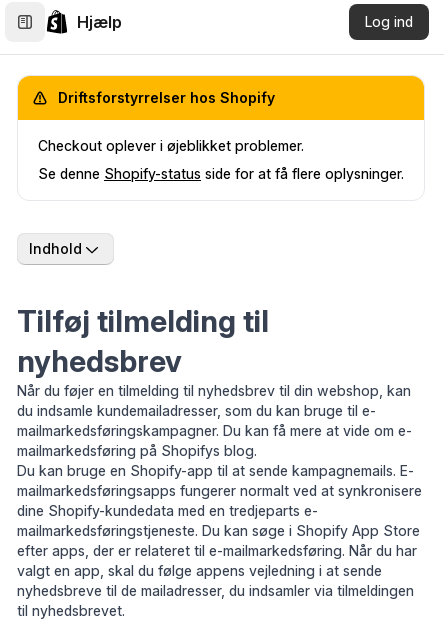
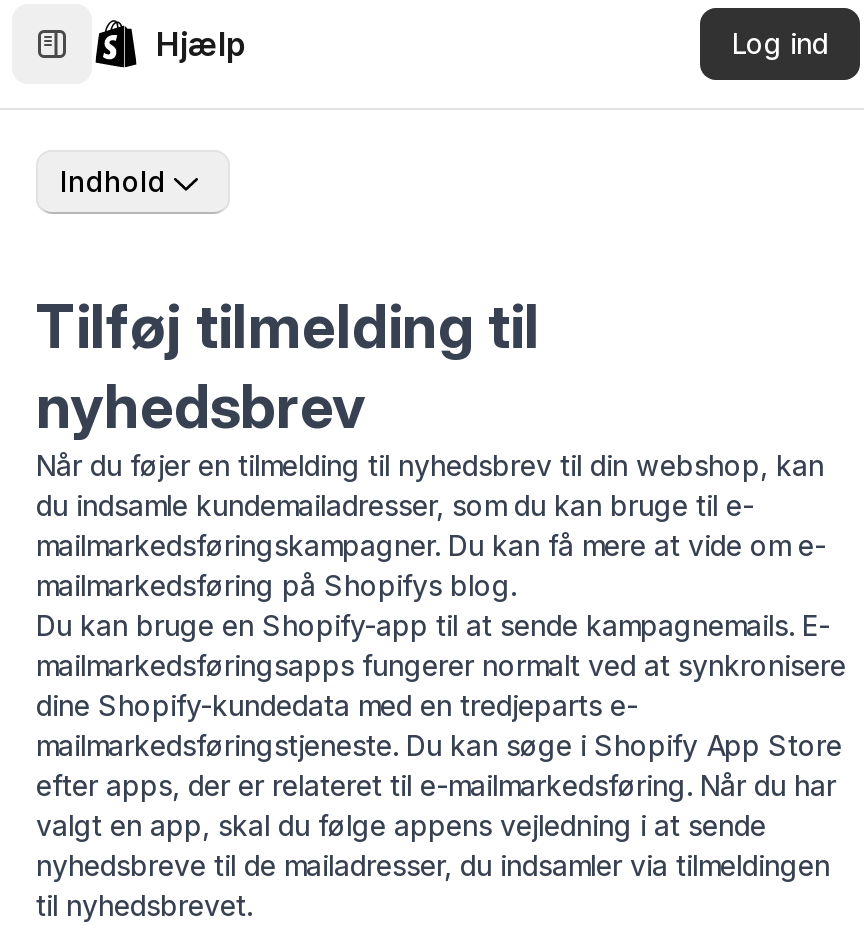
- Driftsforstyrrelser hos Shopify
- Checkout oplever i øjeblikket problemer.
- Se denne Shopify-status side for at få flere oplysninger.
